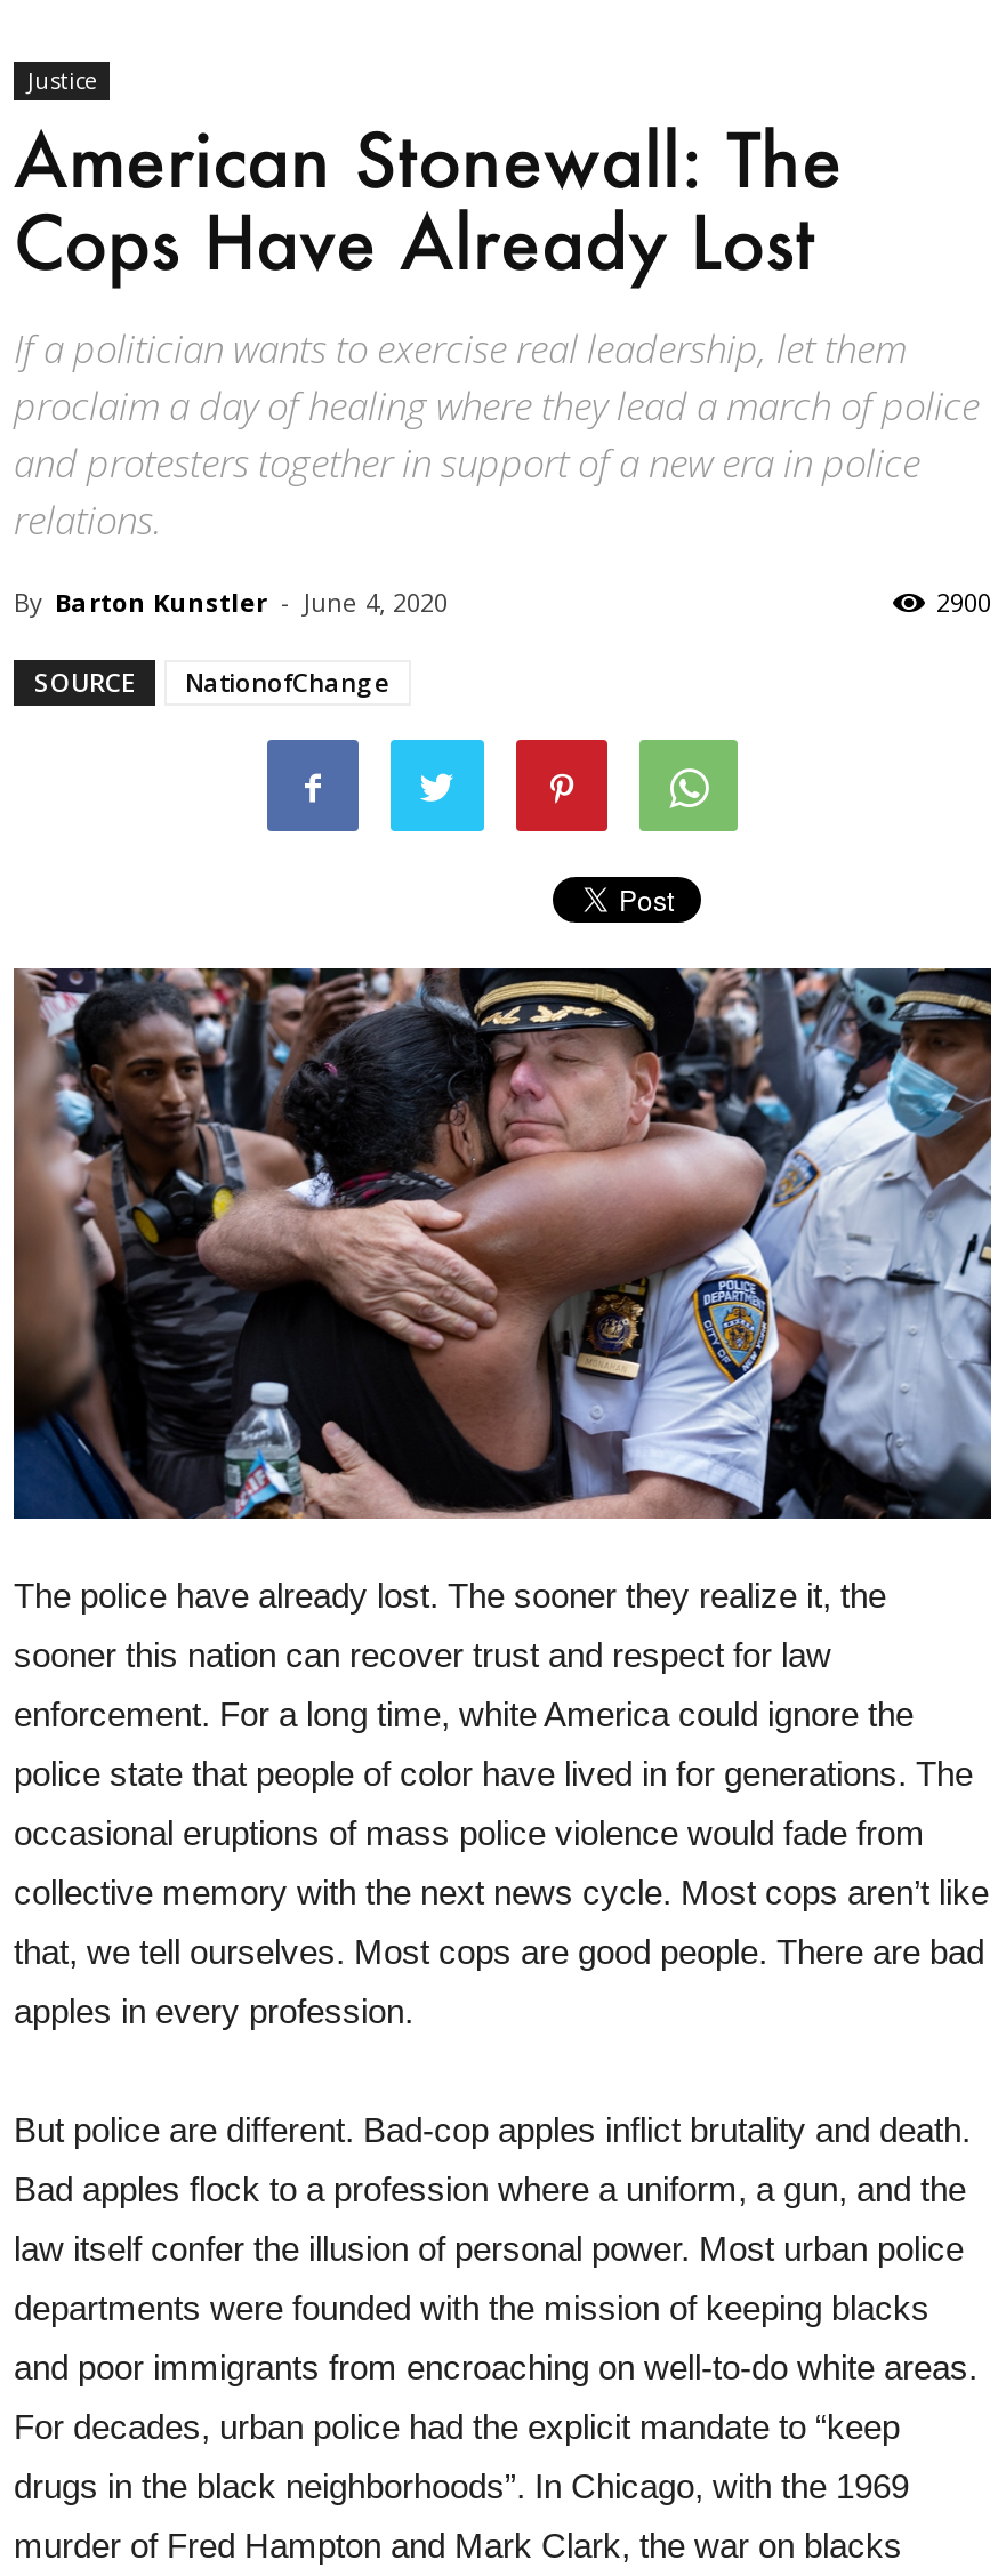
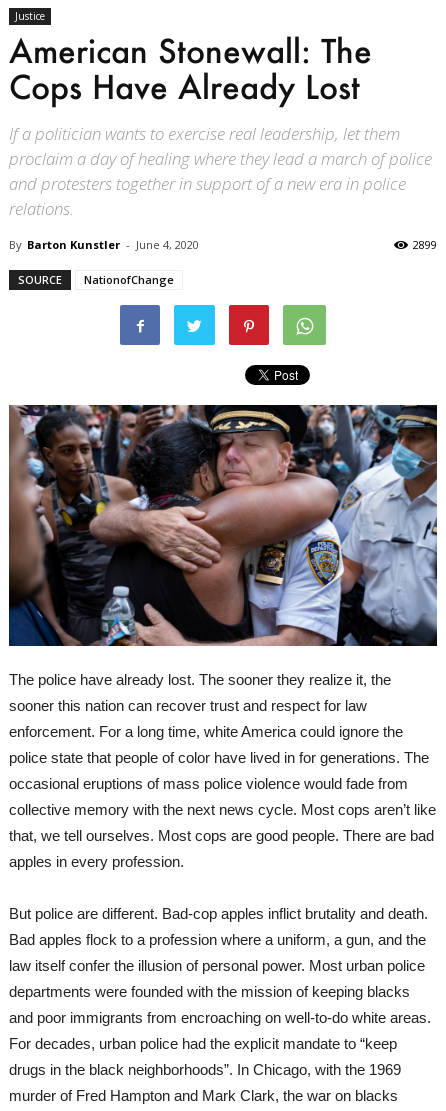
- 2900
+ 2899
